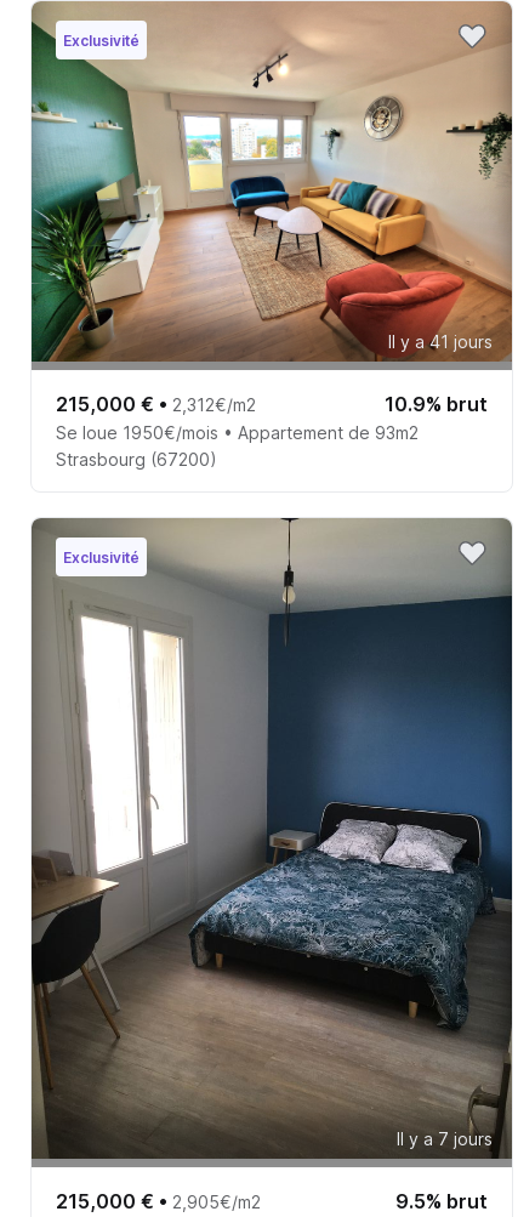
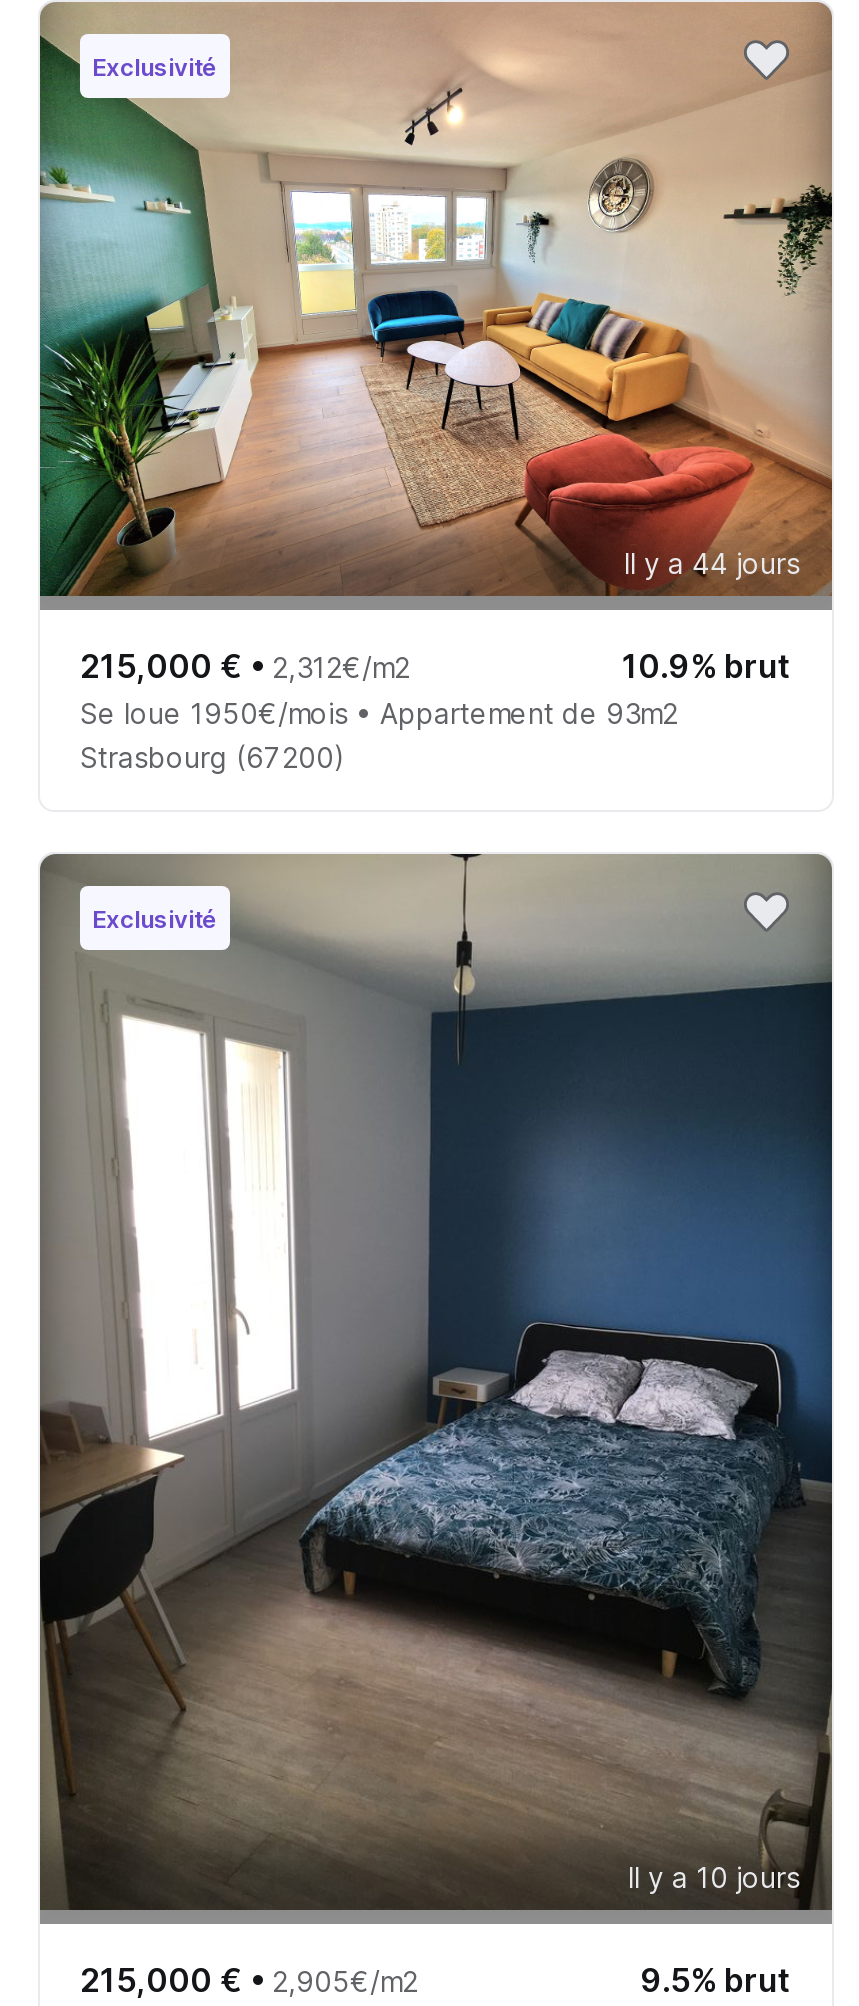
- Il y a 41 jours
+ Il y a 44 jours

- Il y a 7 jours
+ Il y a 10 jours
